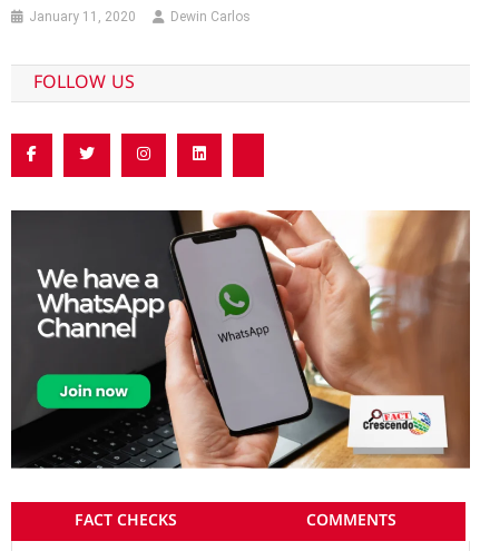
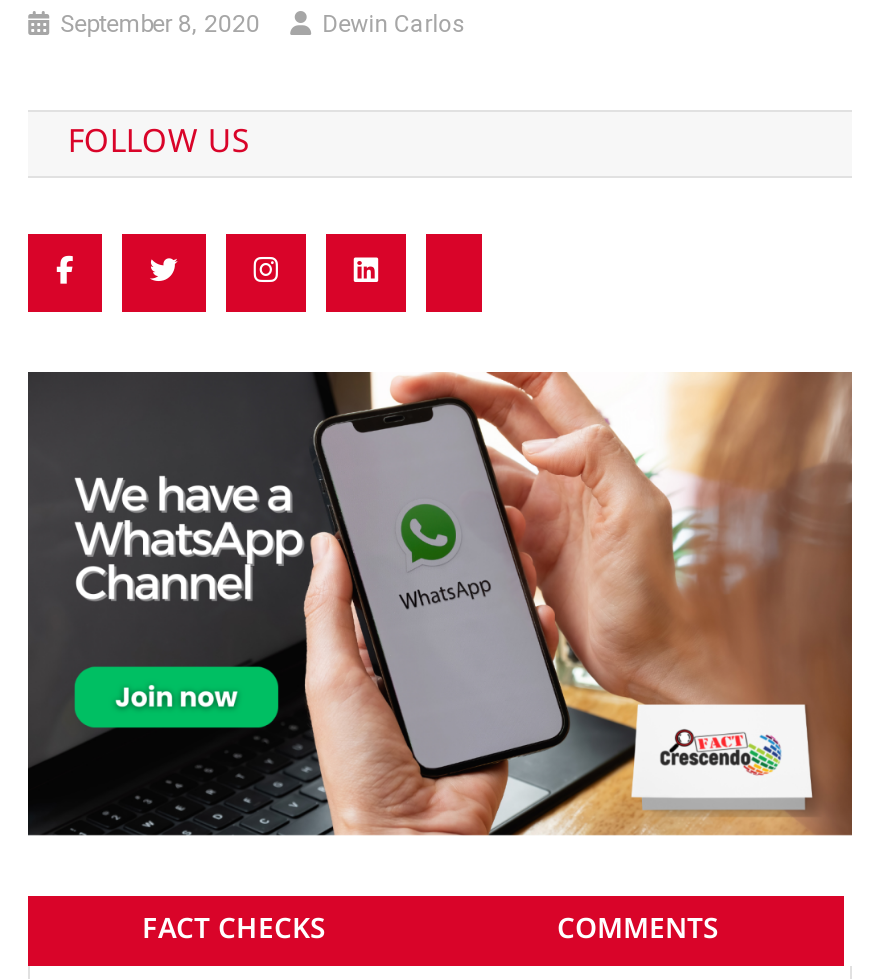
- January 11, 2020
+ September 8, 2020
